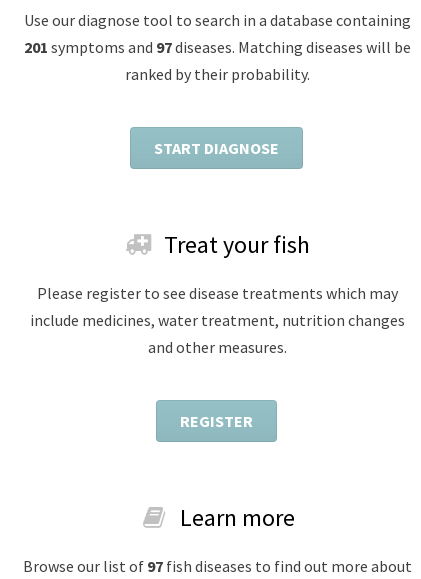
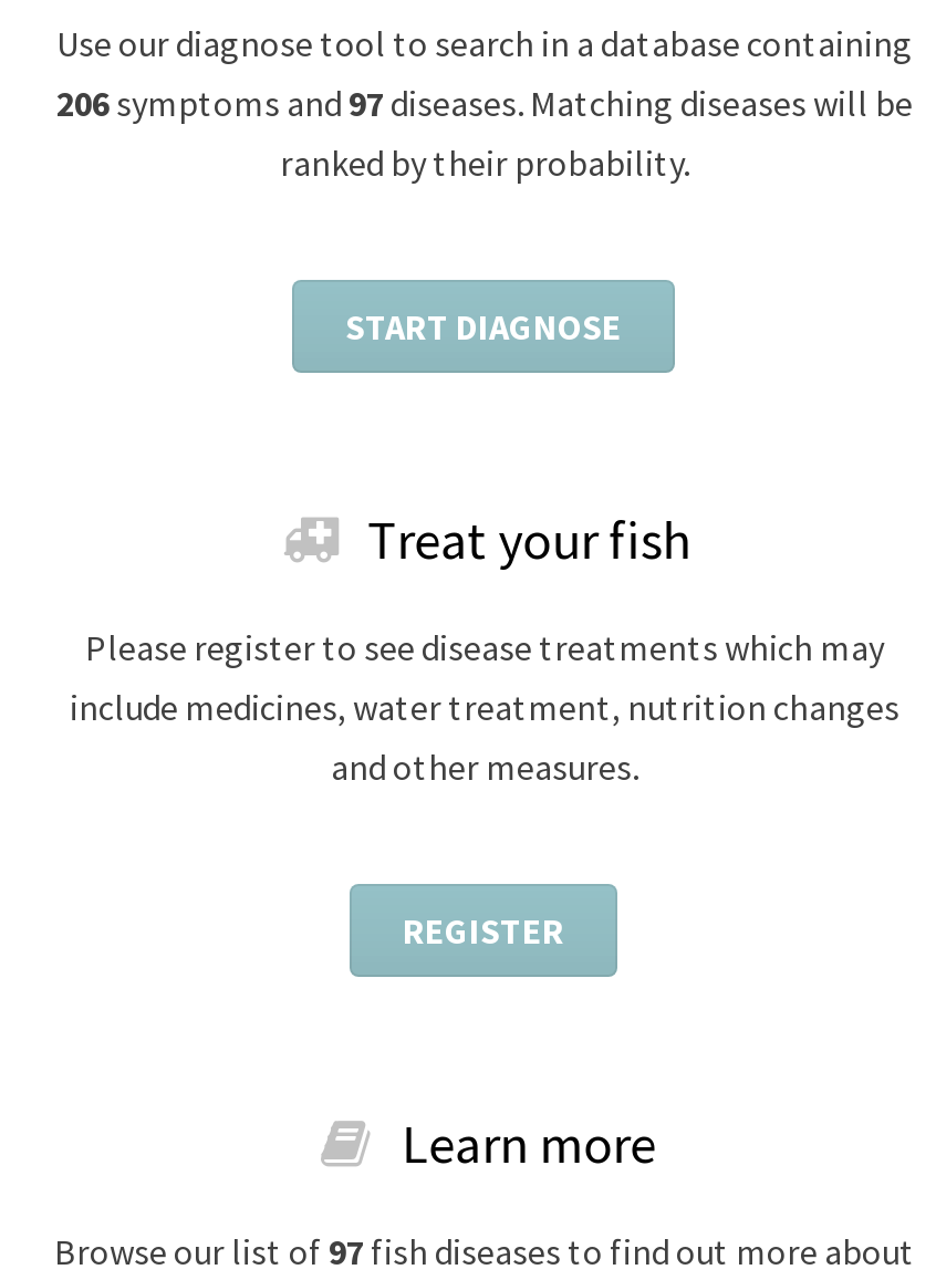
- 201 symptoms and 97 diseases. Matching diseases will be
+ 206 symptoms and 97 diseases. Matching diseases will be
